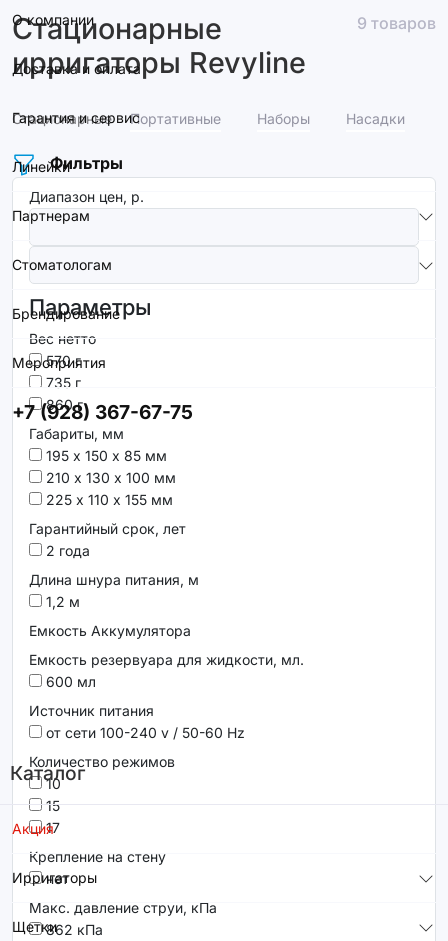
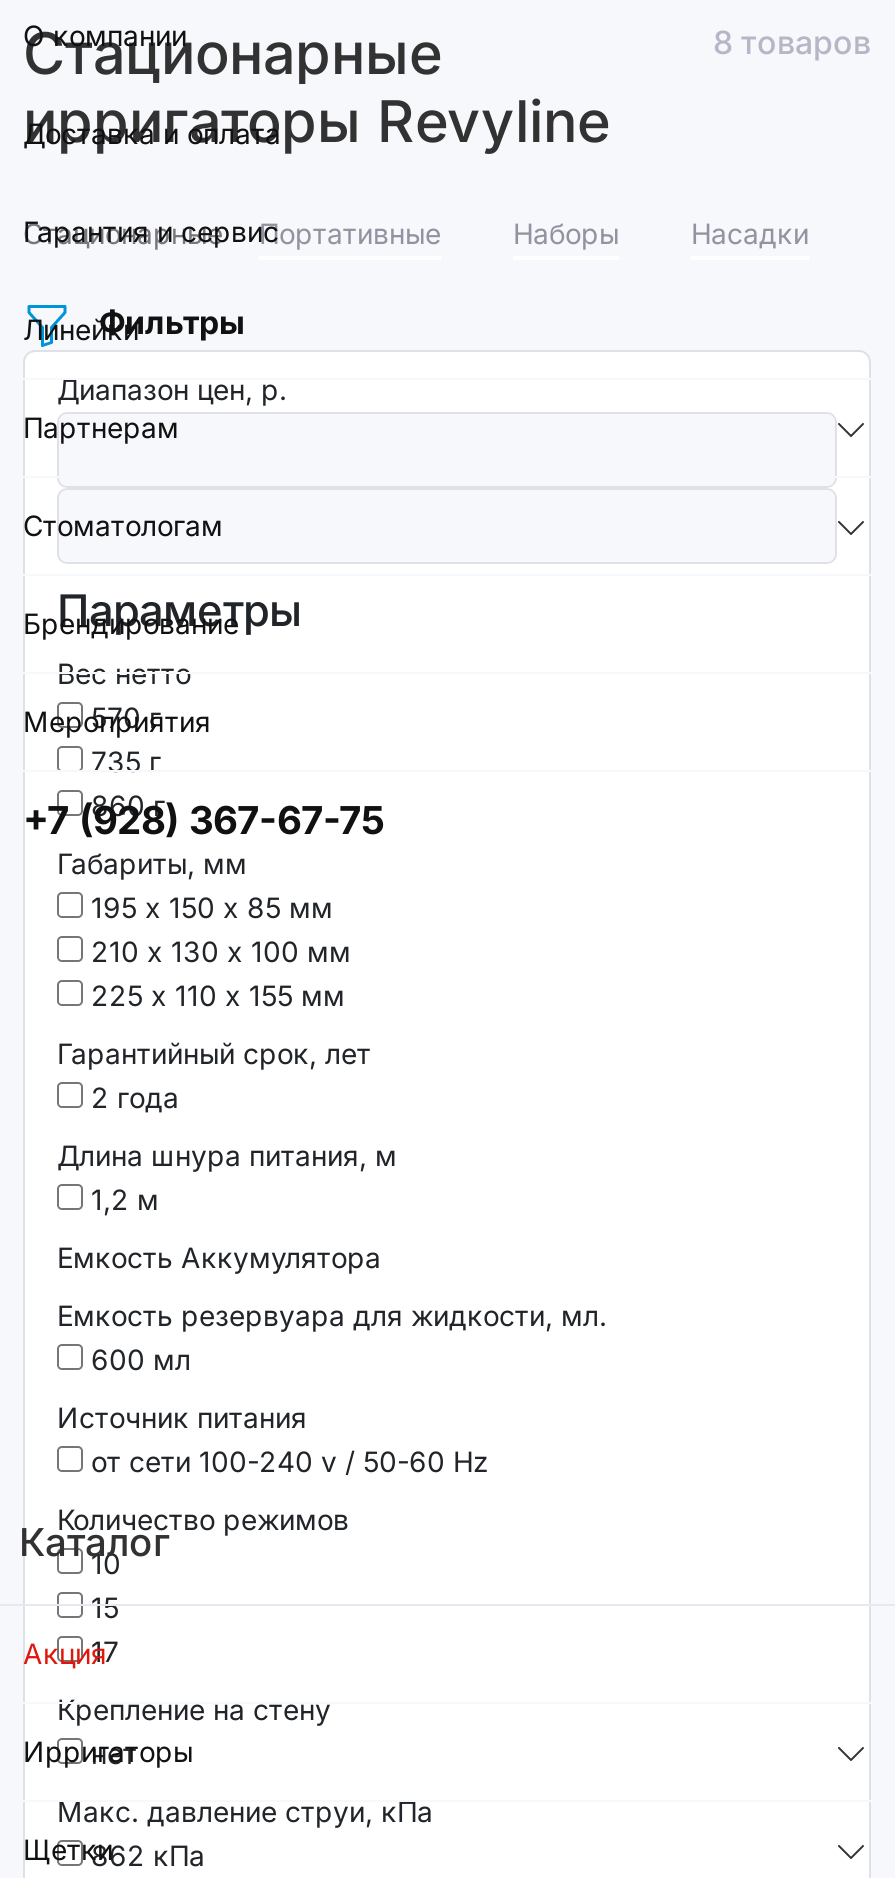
- 9 товаров
+ 8 товаров
